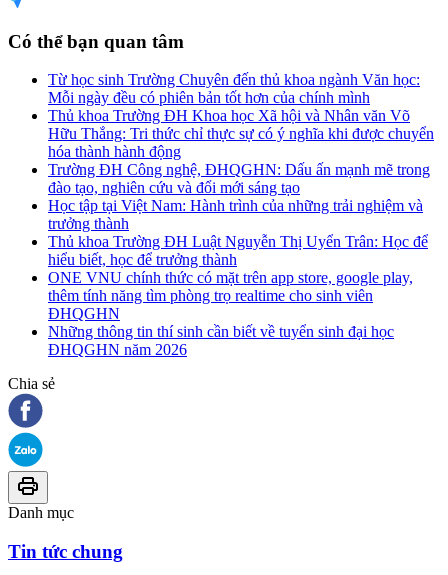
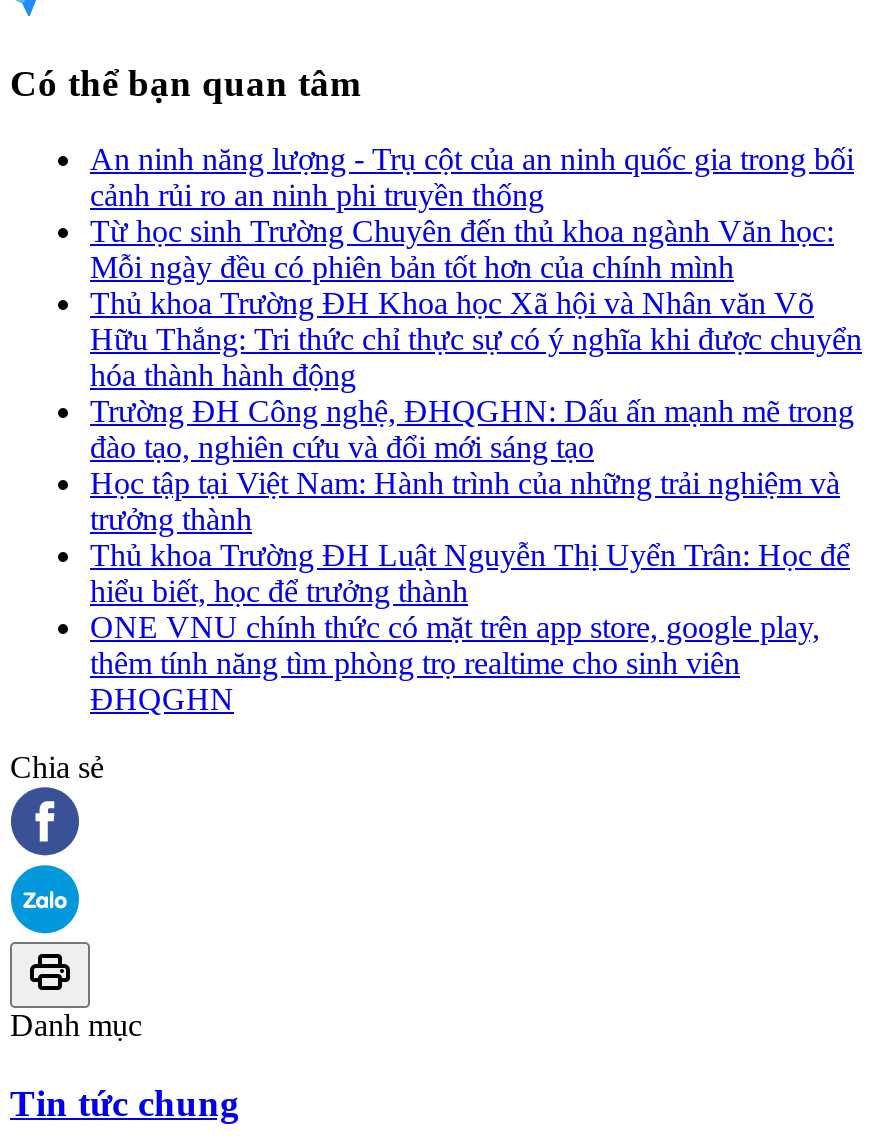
+ An ninh năng lượng - Trụ cột của an ninh quốc gia trong bối
+ cảnh rủi ro an ninh phi truyền thống

moved down: Từ học sinh Trường Chuyên đến thủ khoa ngành Văn học: | Mỗi ngày đều có phiên bản tốt hơn của chính mình | Thủ khoa Trường ĐH Khoa học Xã hội và Nhân văn Võ | ... | thêm tính năng tìm phòng trọ realtime cho sinh viên | ĐHQGHN

- Những thông tin thí sinh cần biết về tuyển sinh đại học
- ĐHQGHN năm 2026
